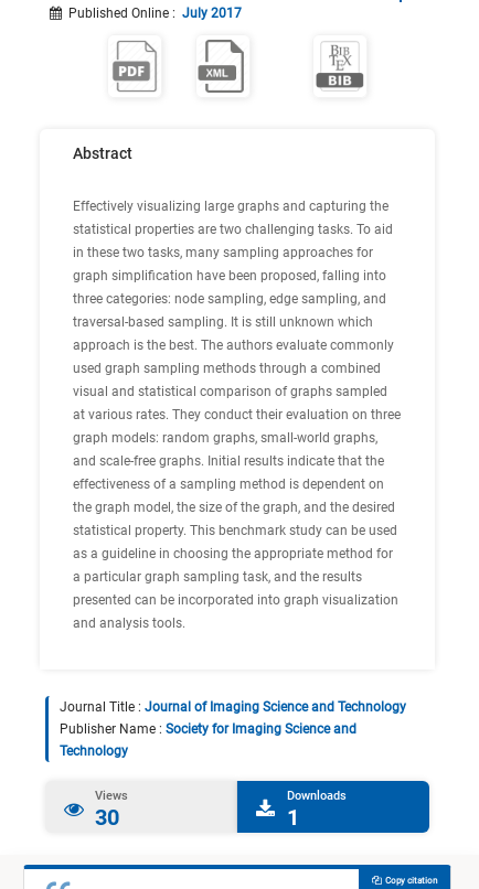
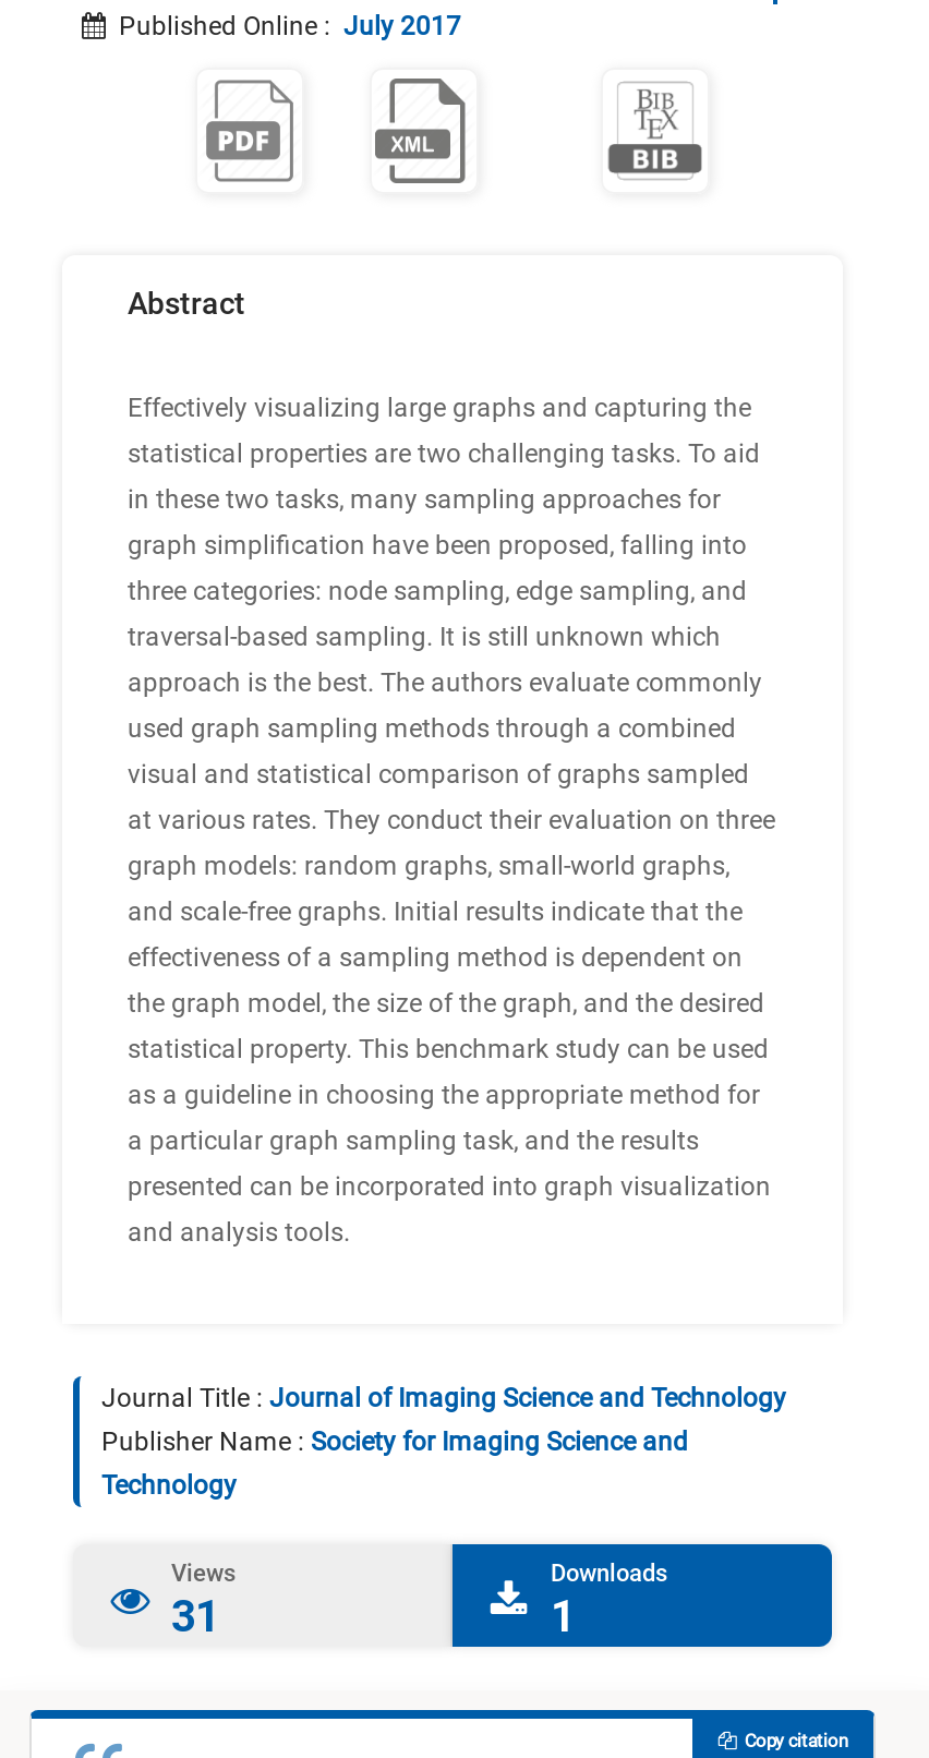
- 30
+ 31
